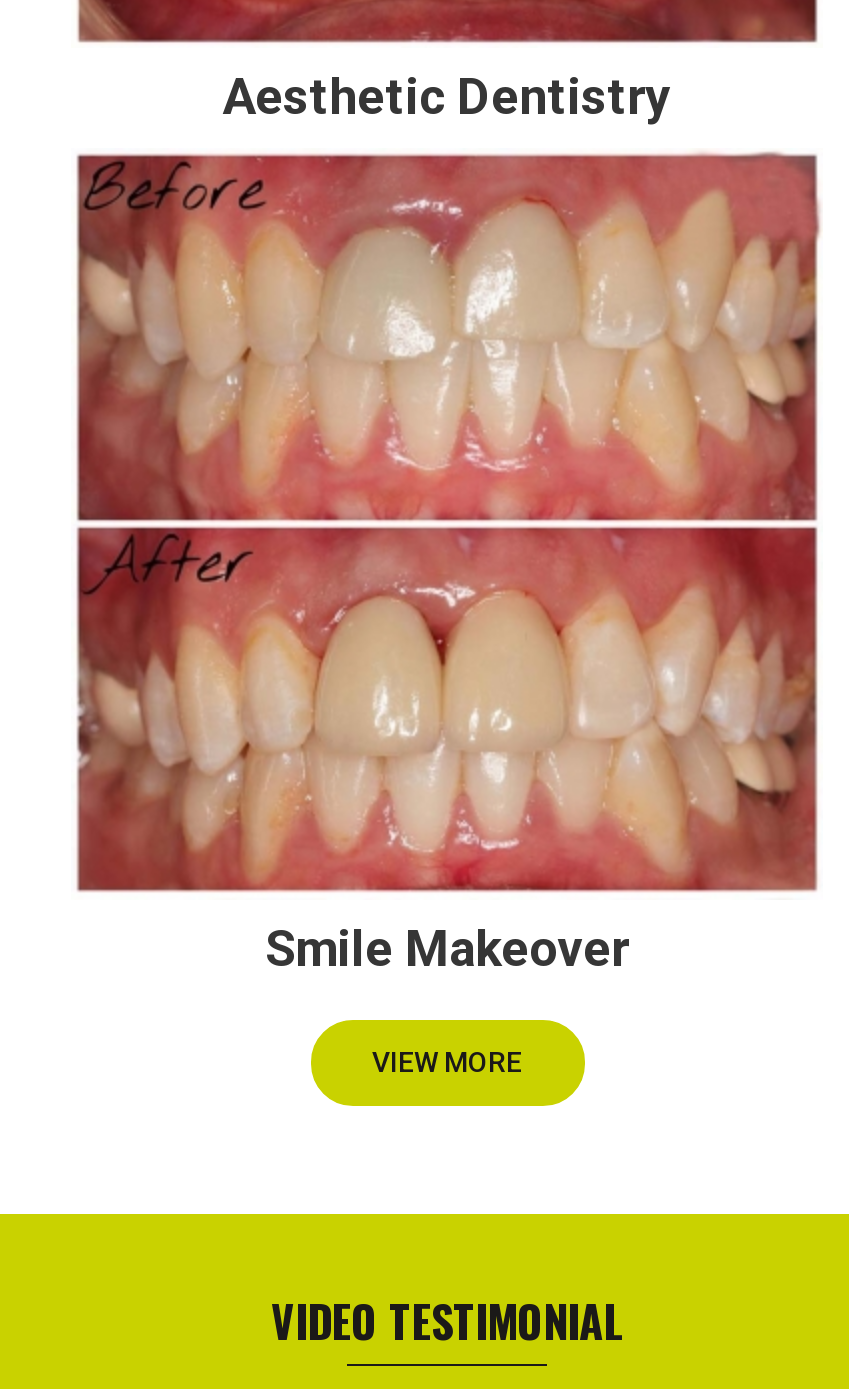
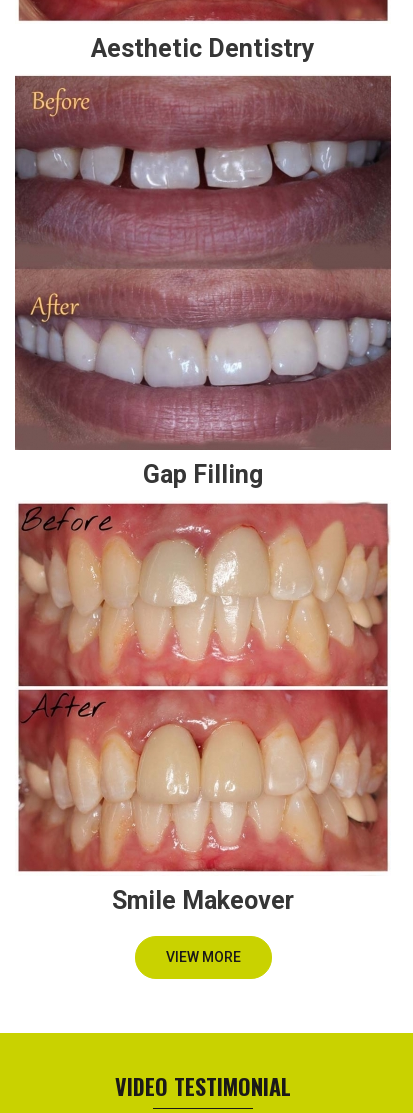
+ [image]
+ Gap Filling
